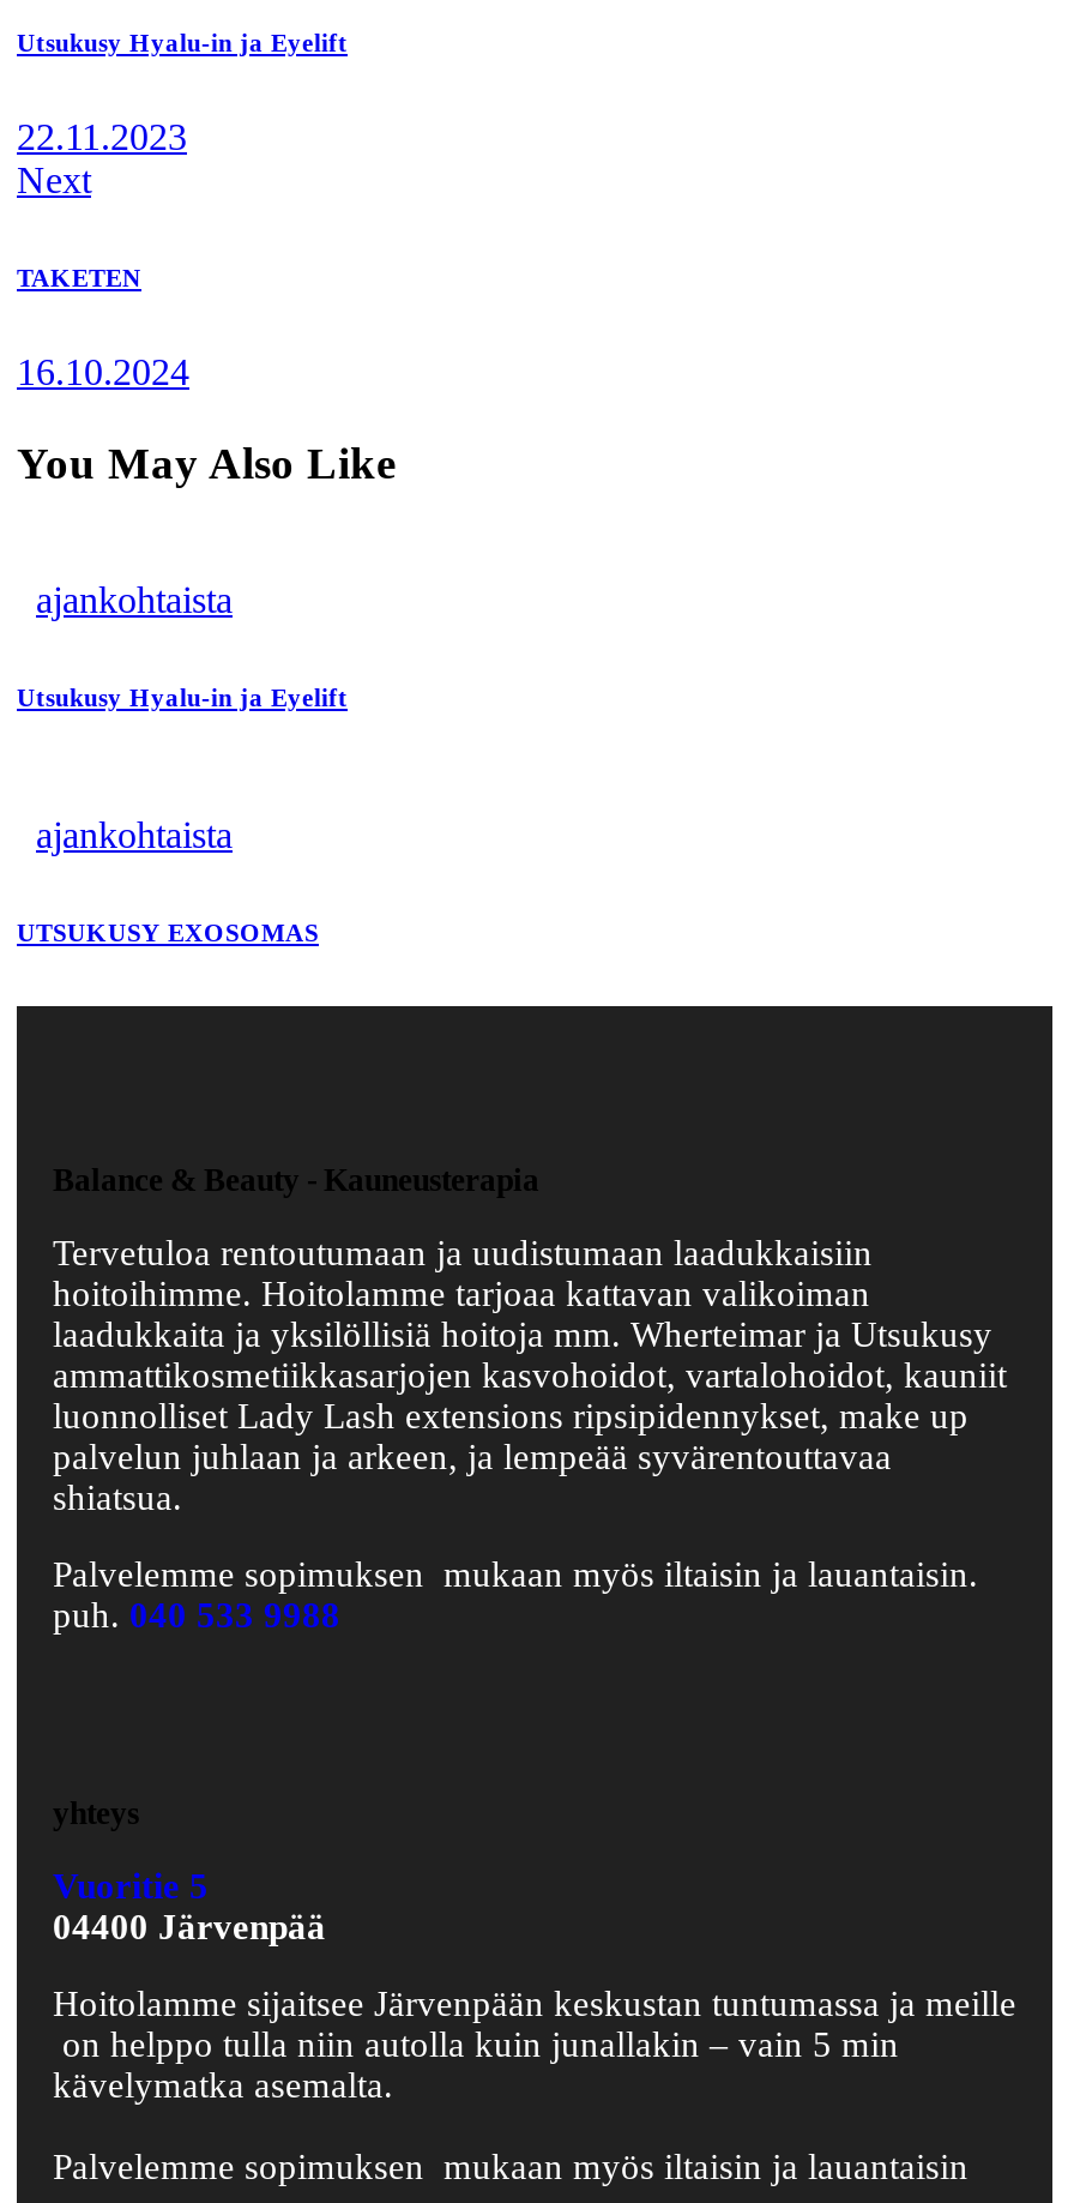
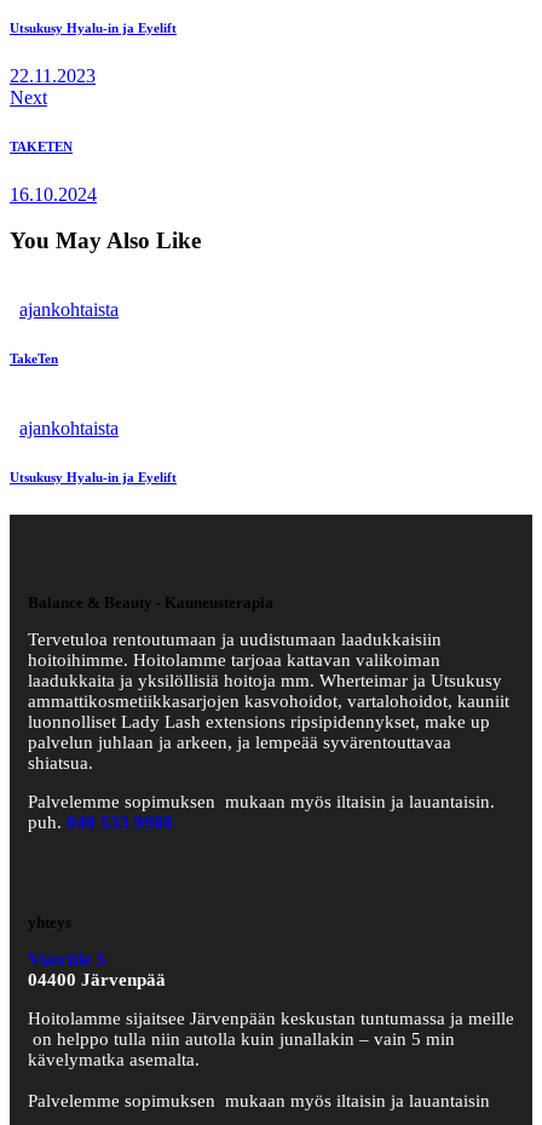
- Utsukusy Hyalu-in ja Eyelift
+ TakeTen

- UTSUKUSY EXOSOMAS
+ Utsukusy Hyalu-in ja Eyelift
